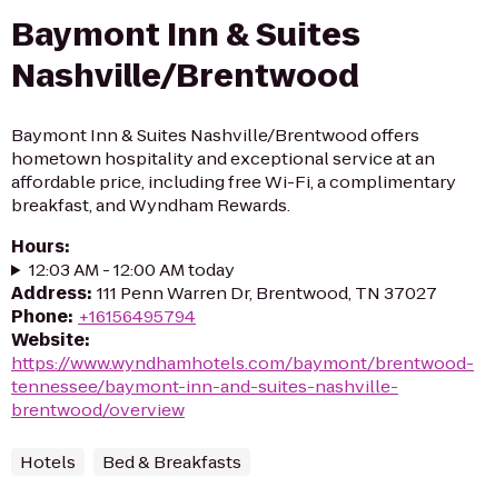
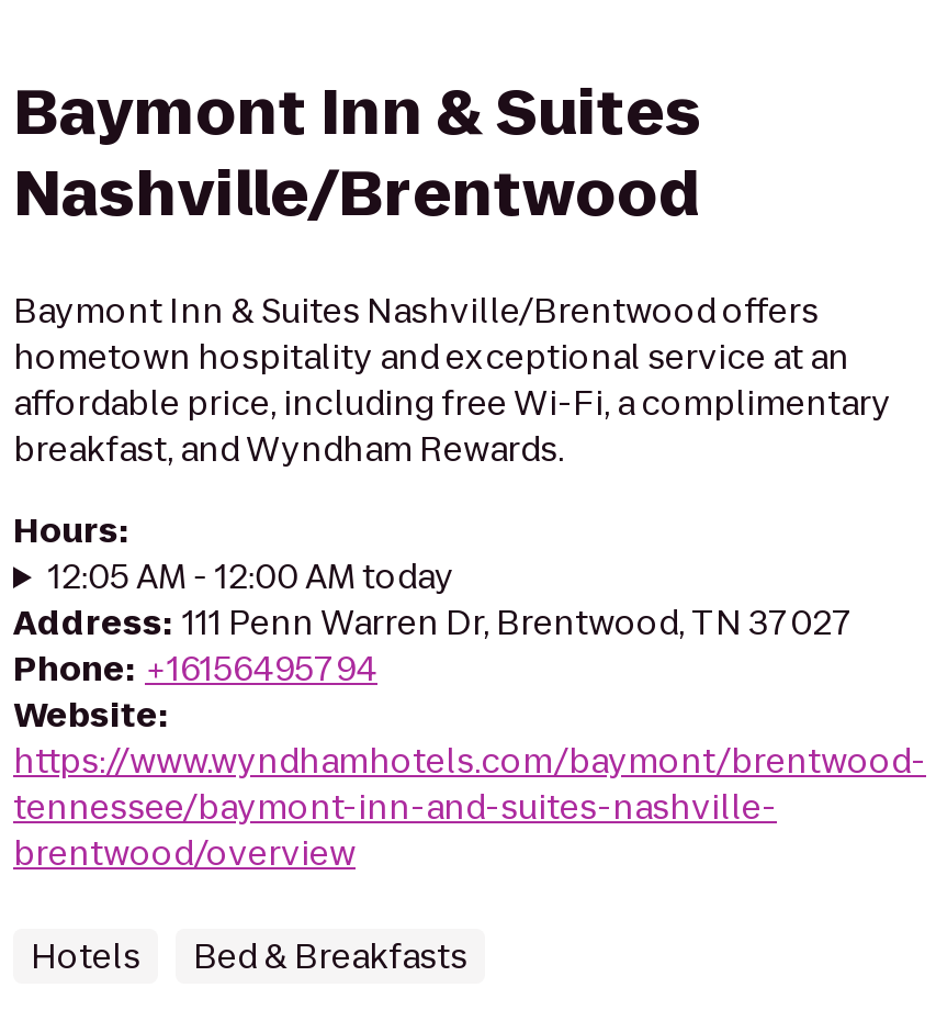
- 12:03 AM - 12:00 AM today
+ 12:05 AM - 12:00 AM today
